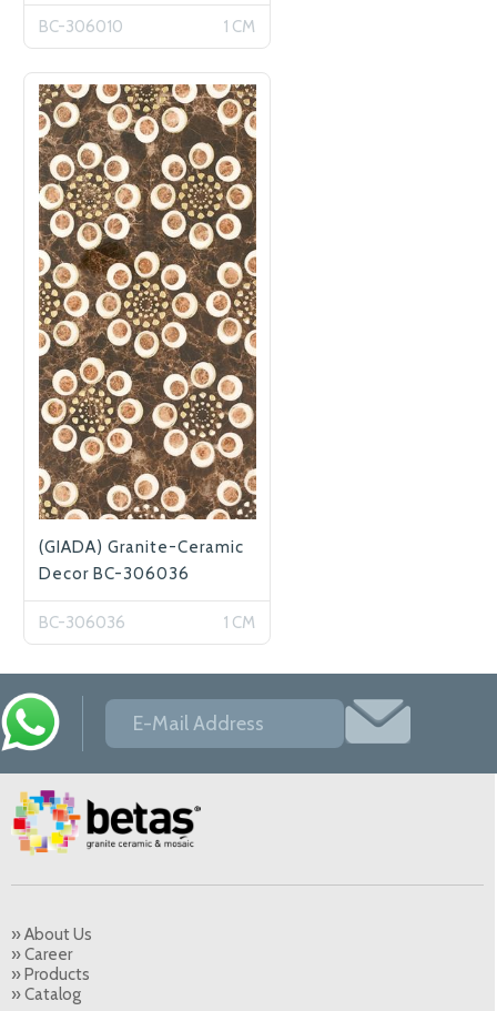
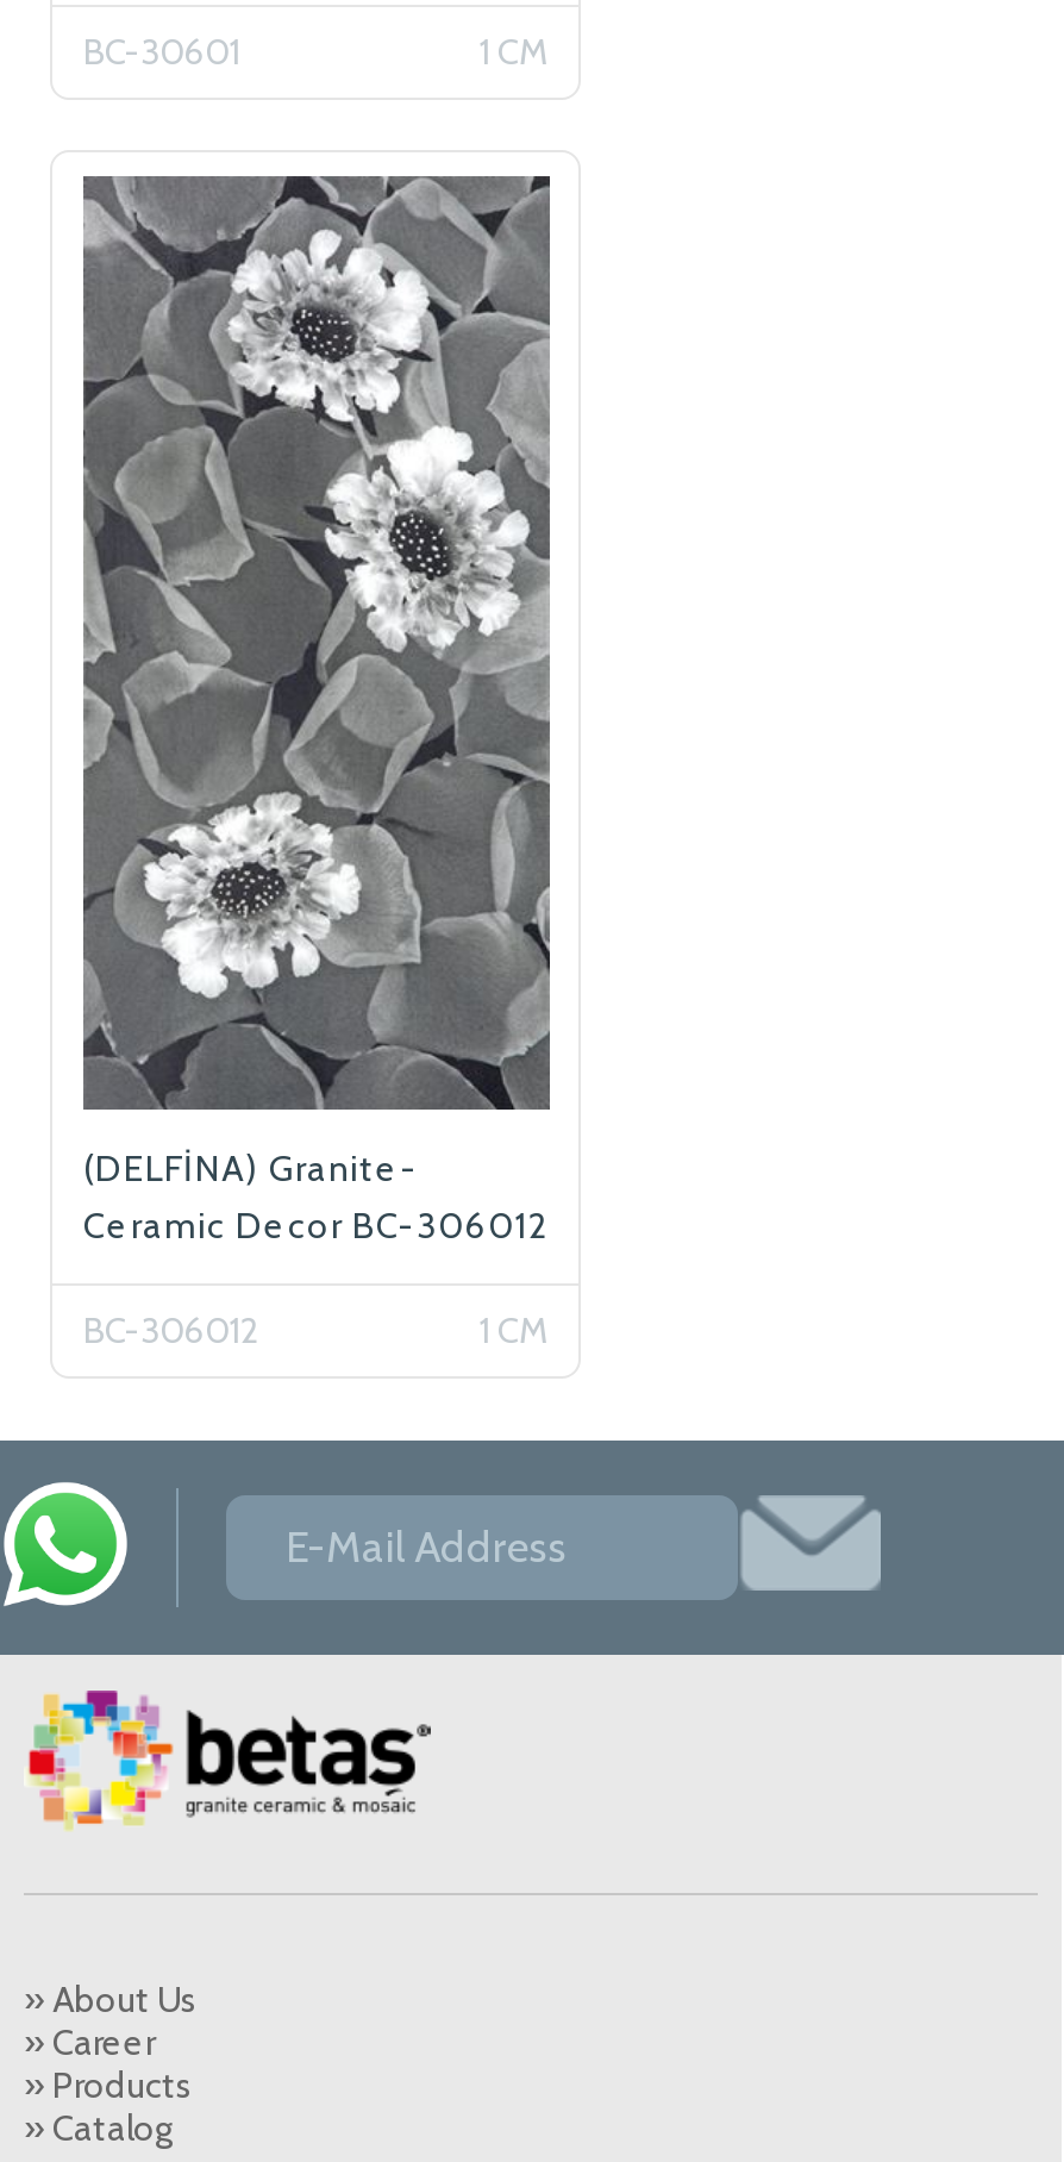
- BC-306010
+ BC-30601

- [image]
- (GIADA) Granite-Ceramic
- Decor BC-306036
+ [image]
+ (DELFİNA) Granite-
+ Ceramic Decor BC-306012

- BC-306036
+ BC-306012
